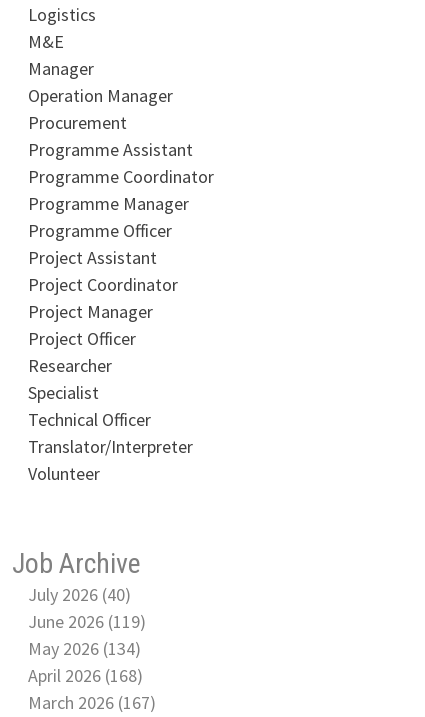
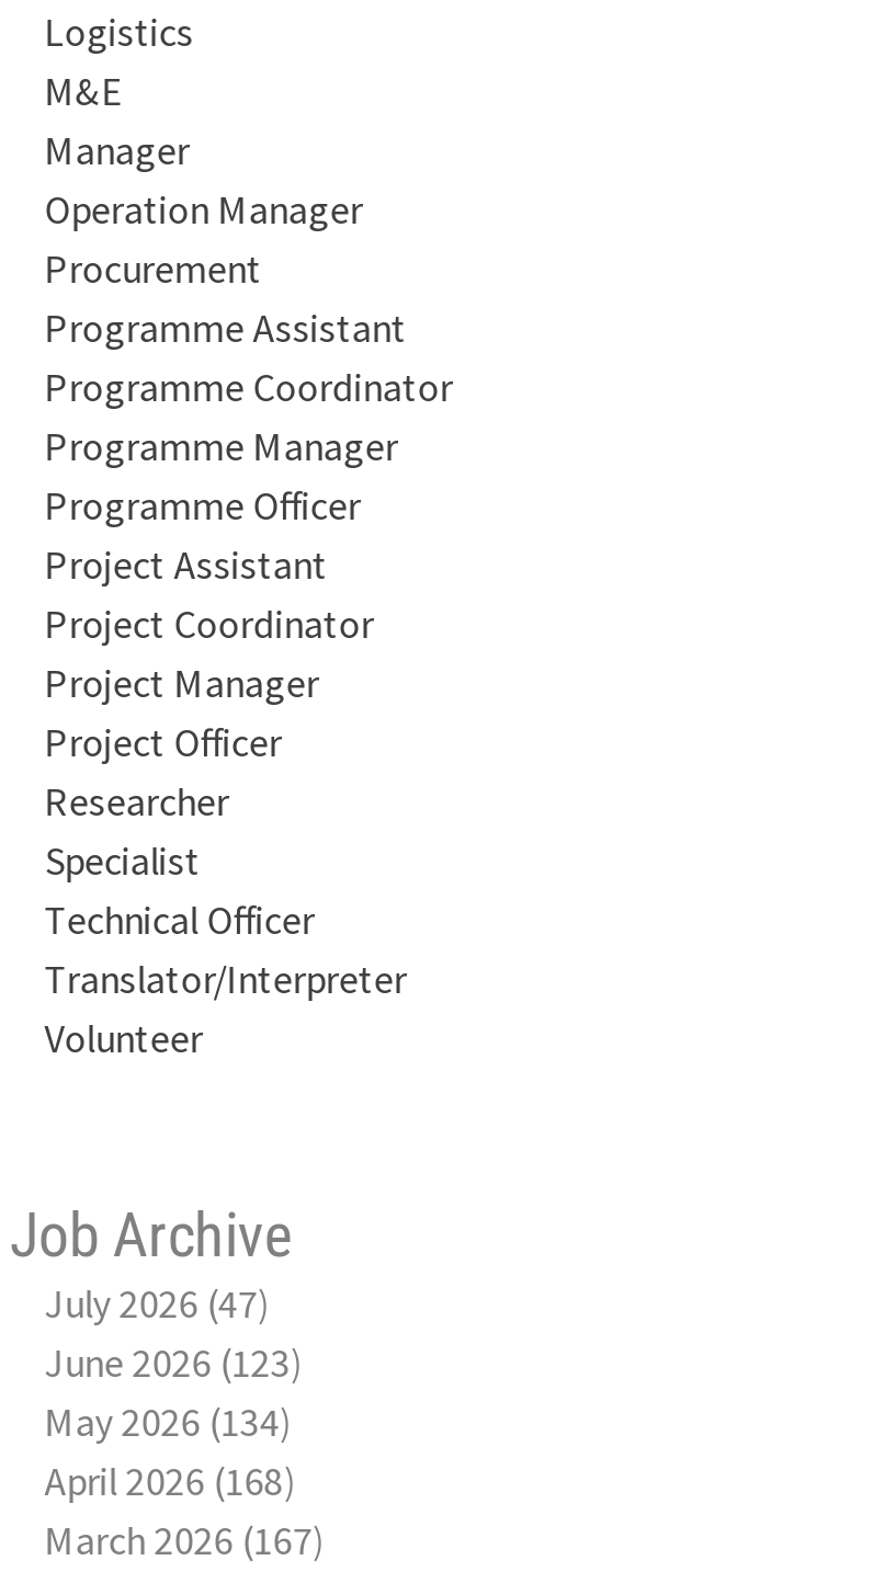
- July 2026 (40)
+ July 2026 (47)

- June 2026 (119)
+ June 2026 (123)
